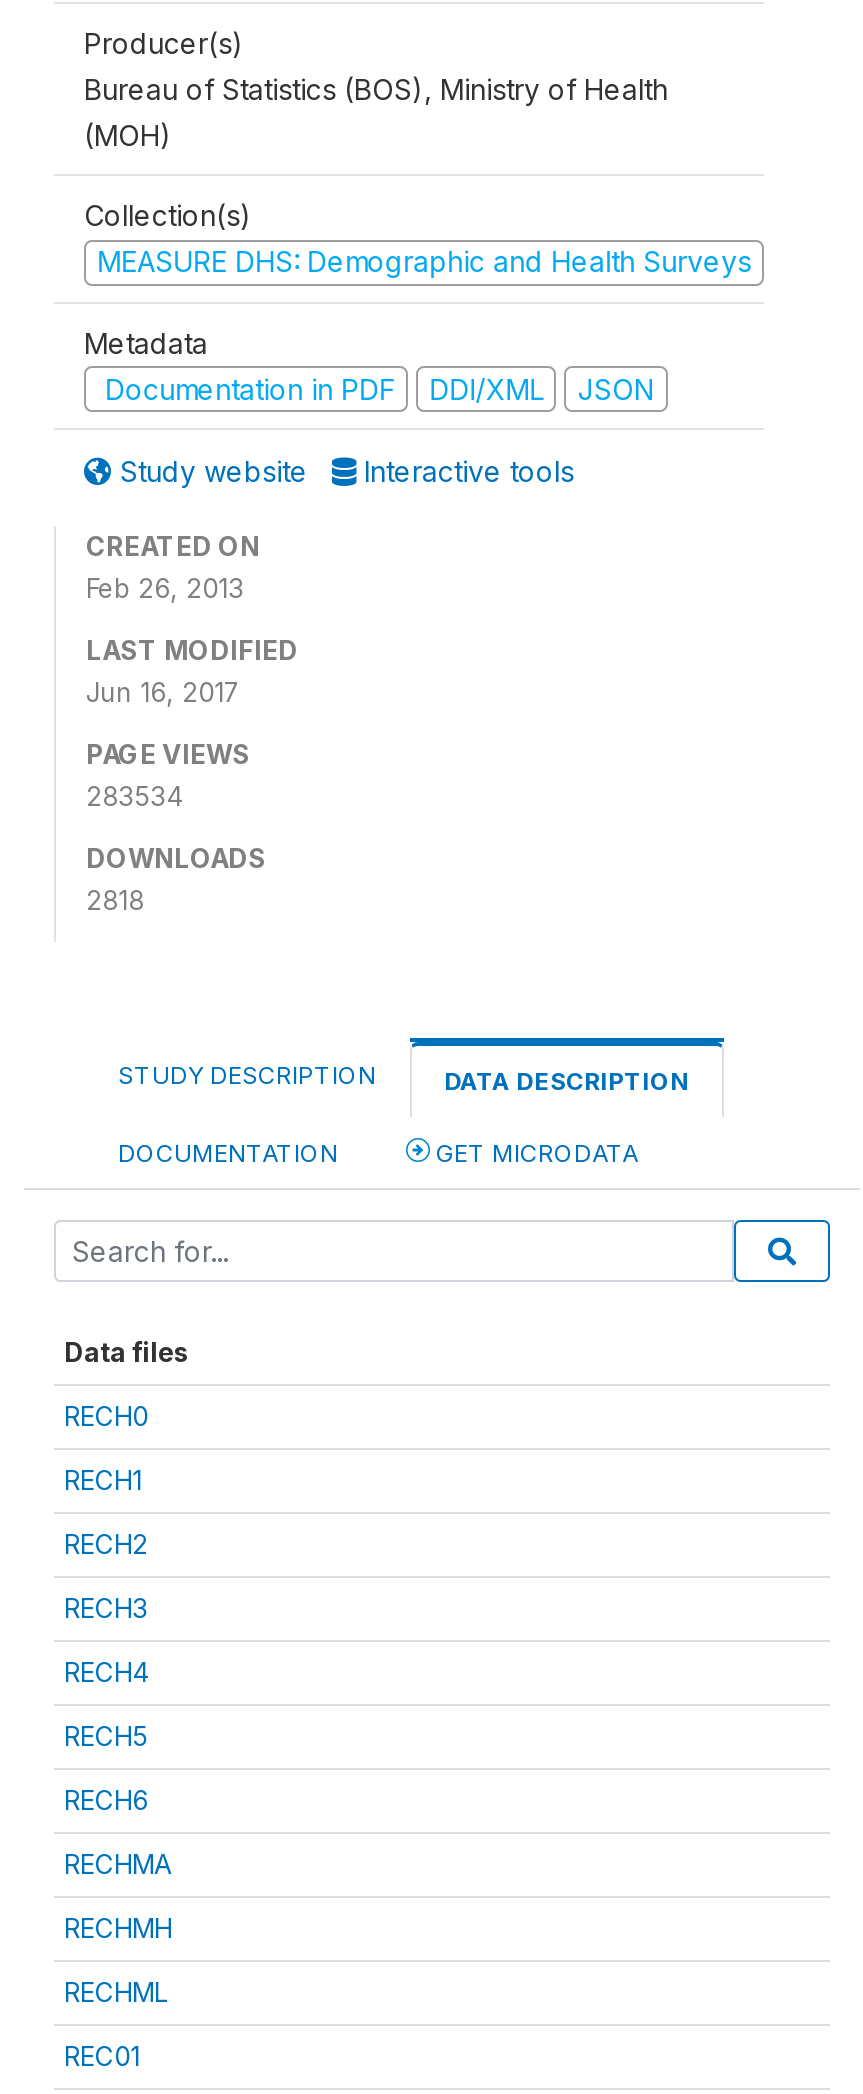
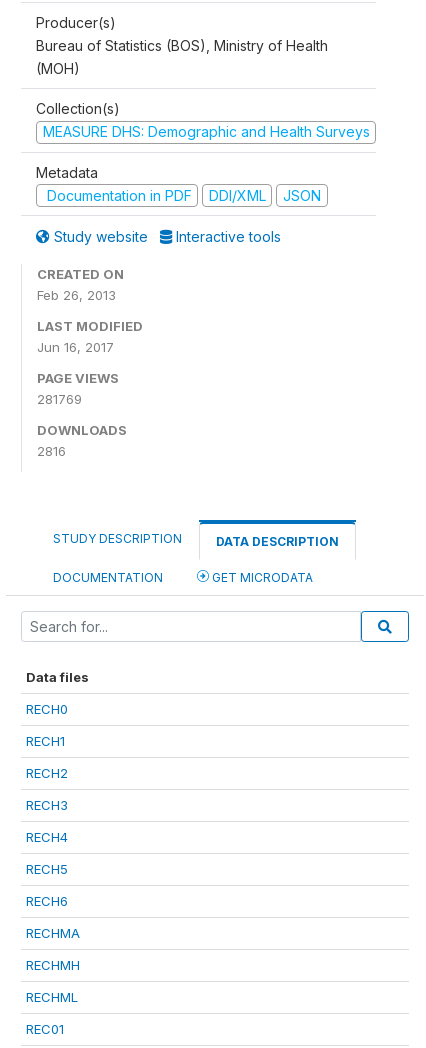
- 283534
+ 281769

- 2818
+ 2816
